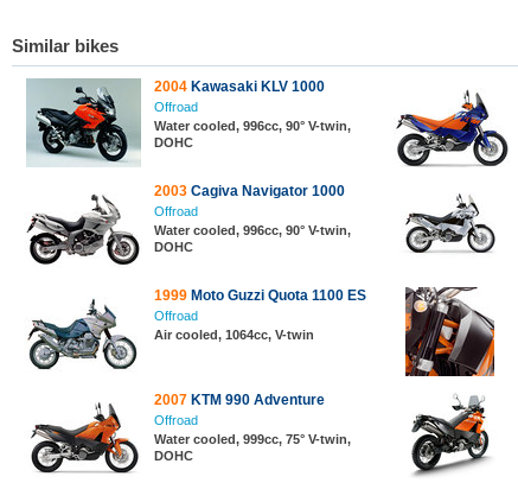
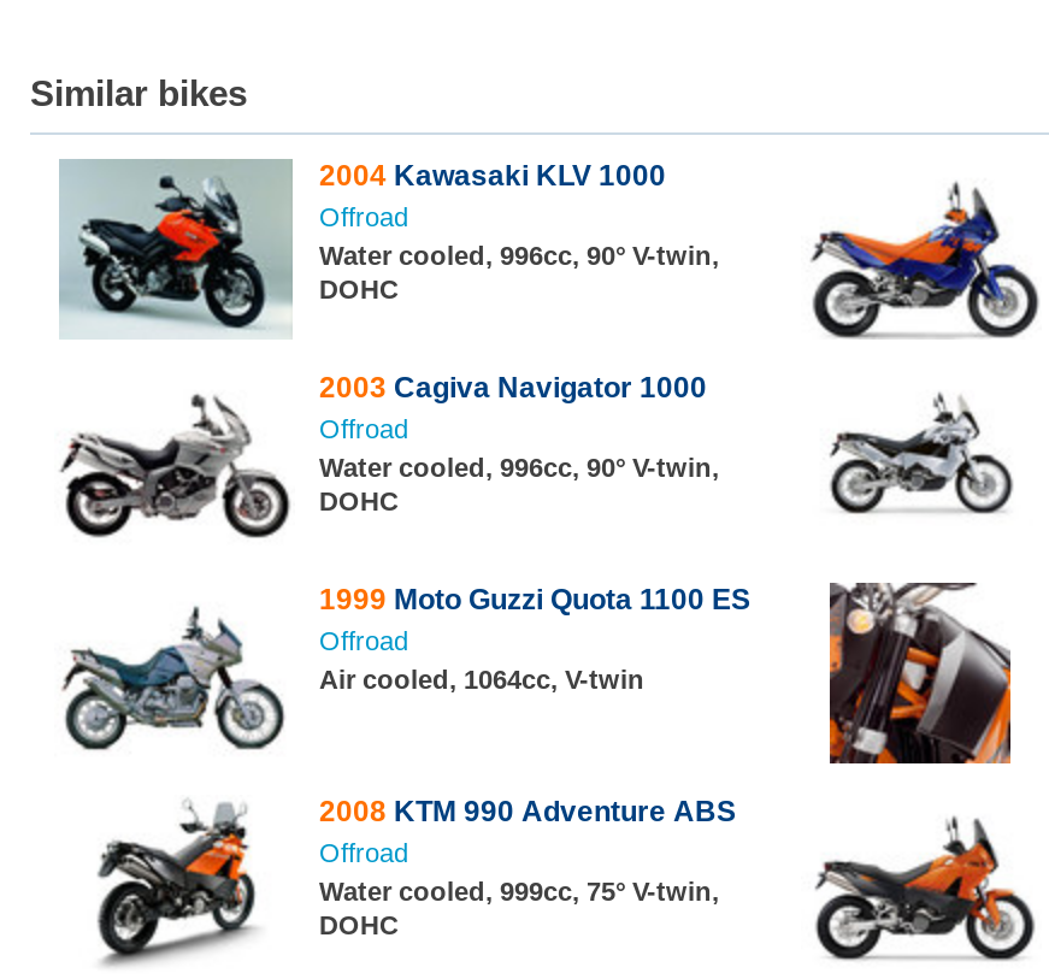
- [image]
- 2007 KTM 990 Adventure
+ [image]
+ 2008 KTM 990 Adventure ABS

- [image]
+ [image]
